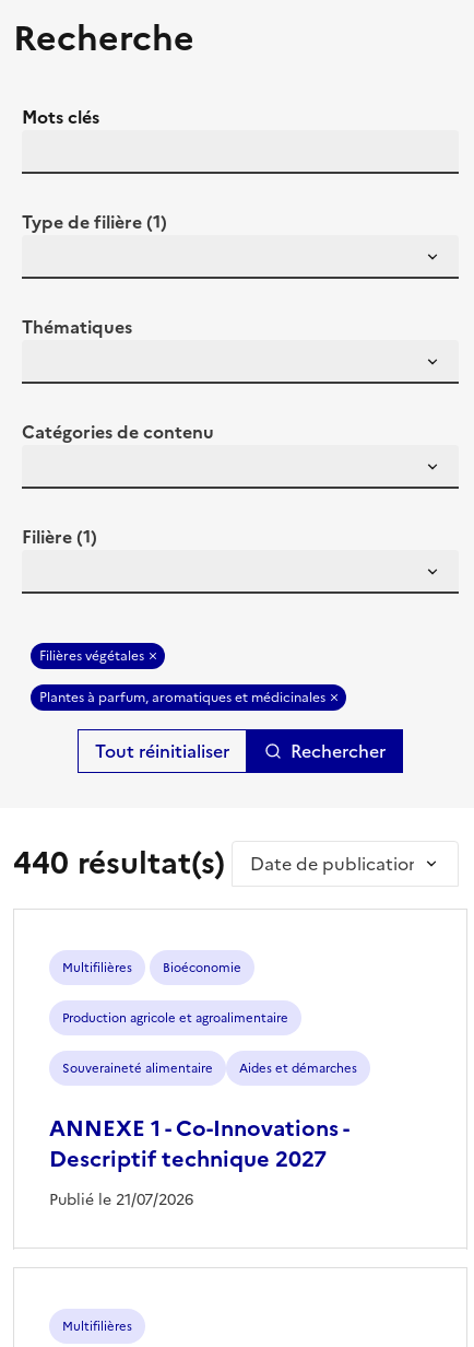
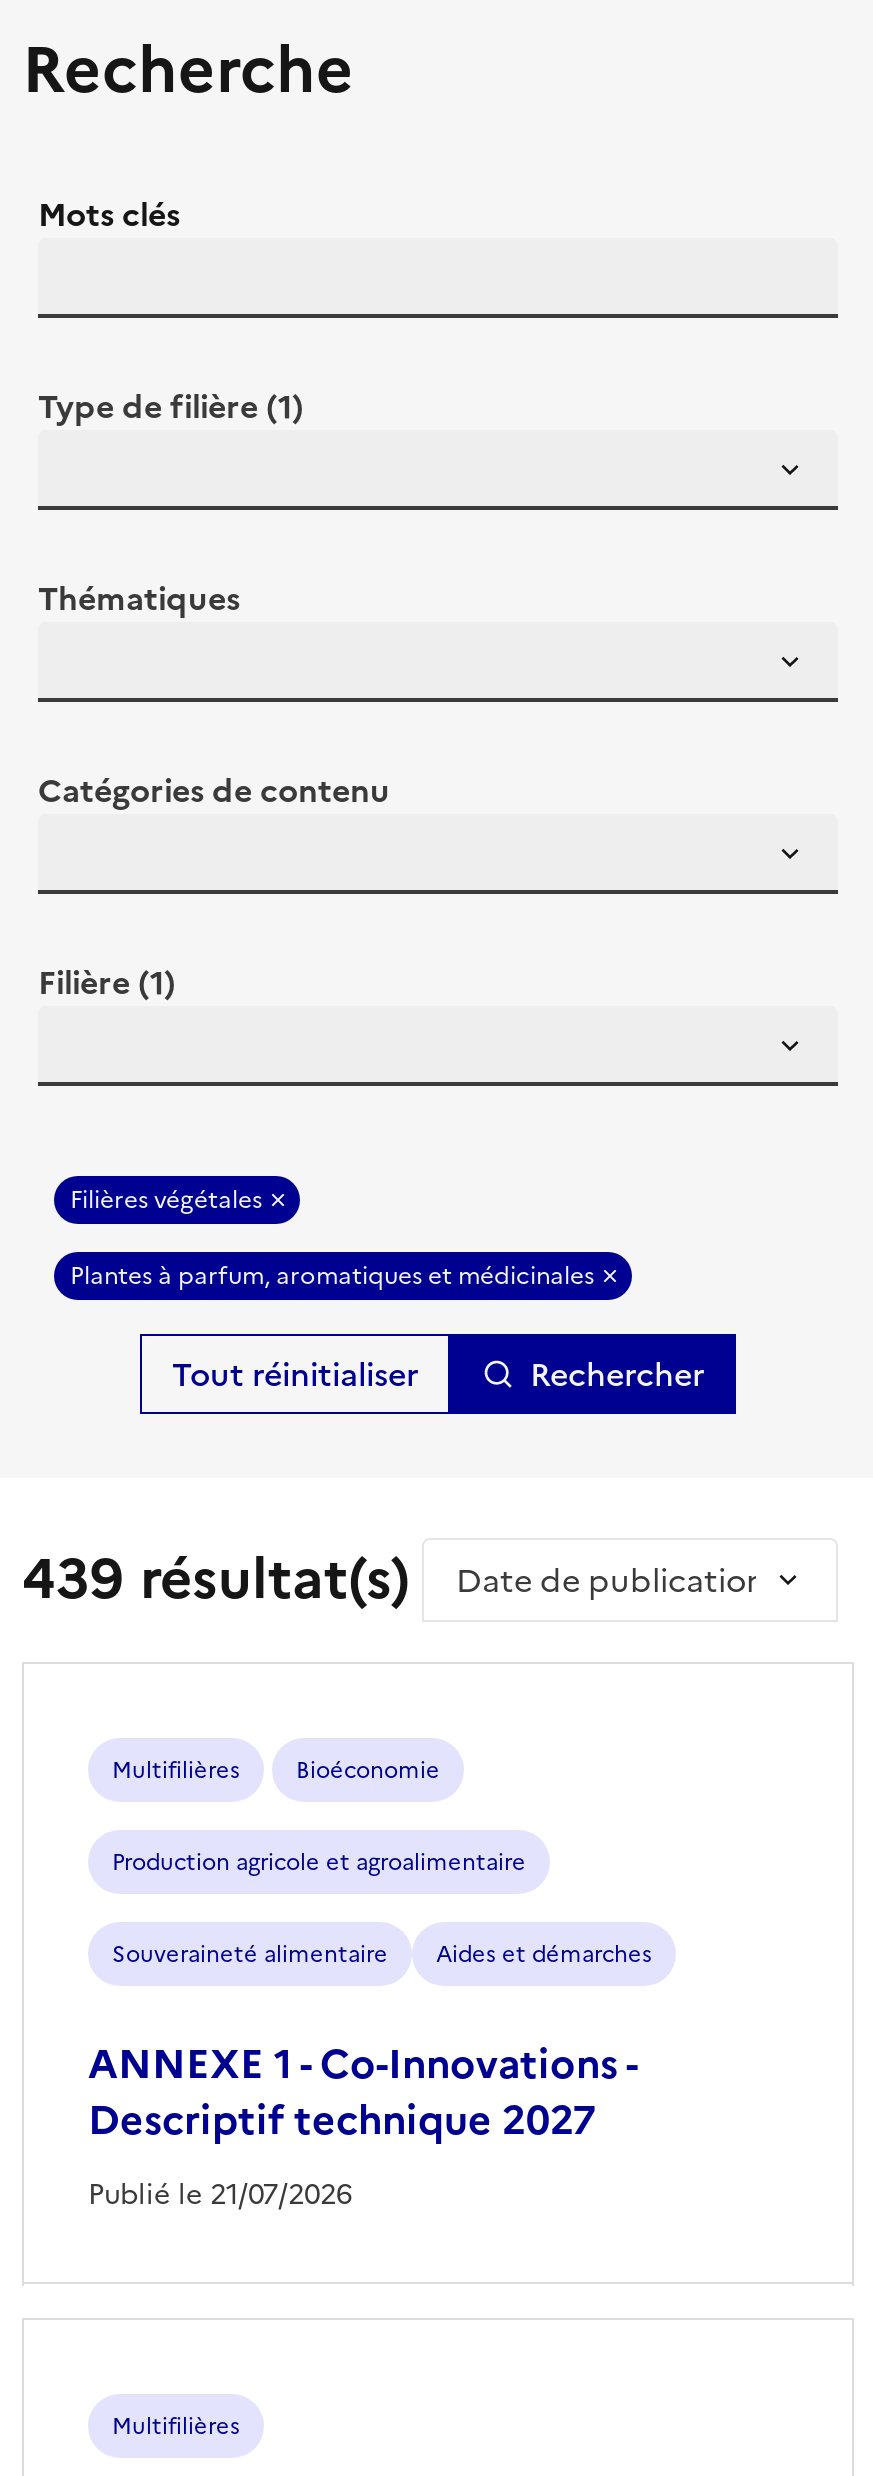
- 440 résultat(s)
+ 439 résultat(s)
